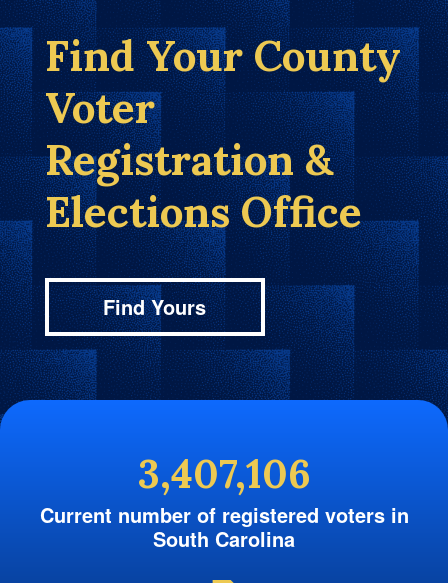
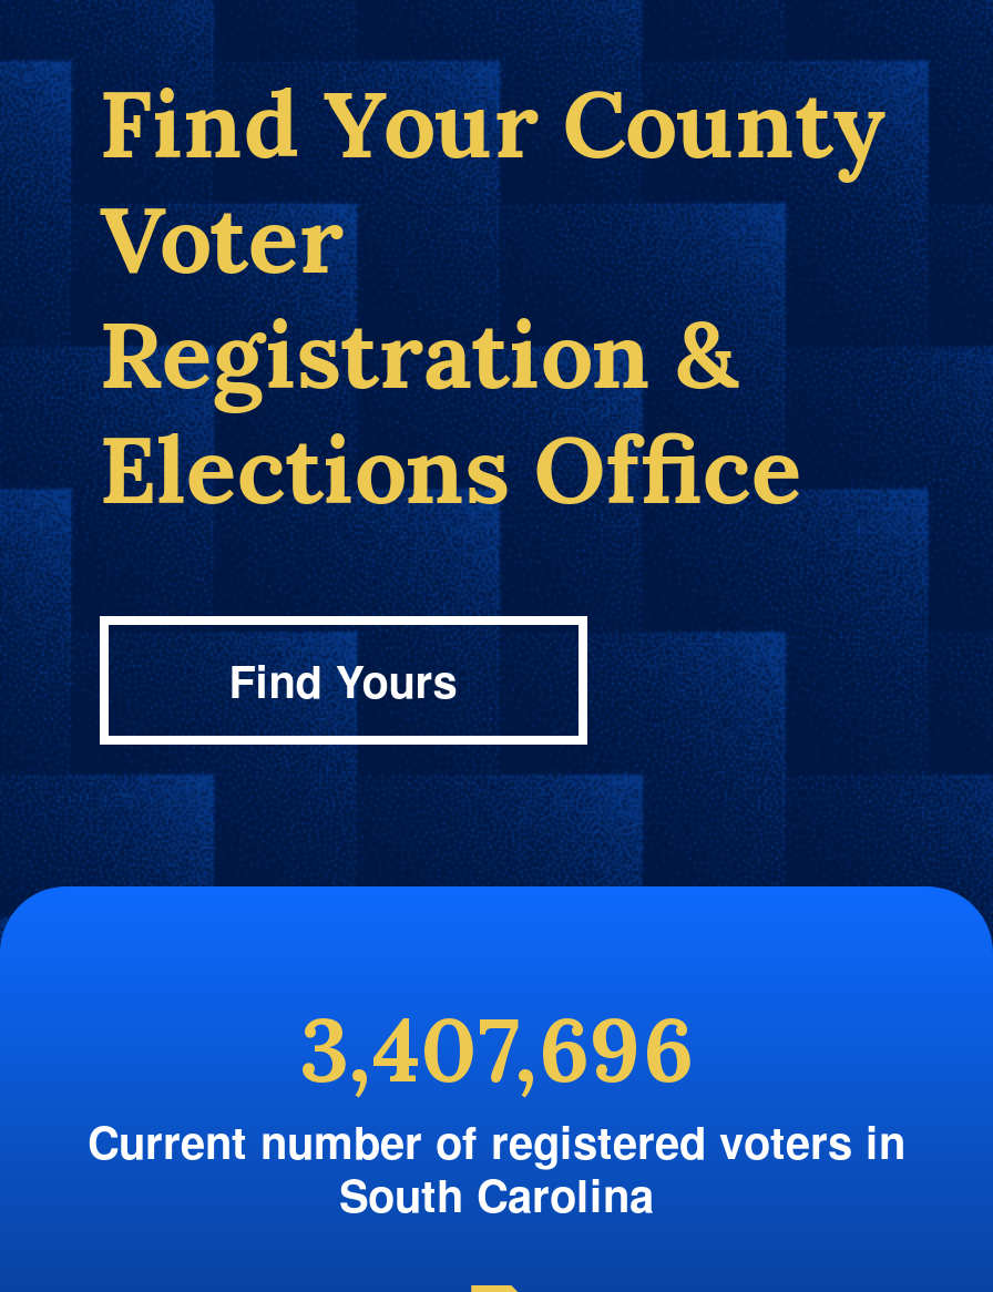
- 3,407,106
+ 3,407,696
